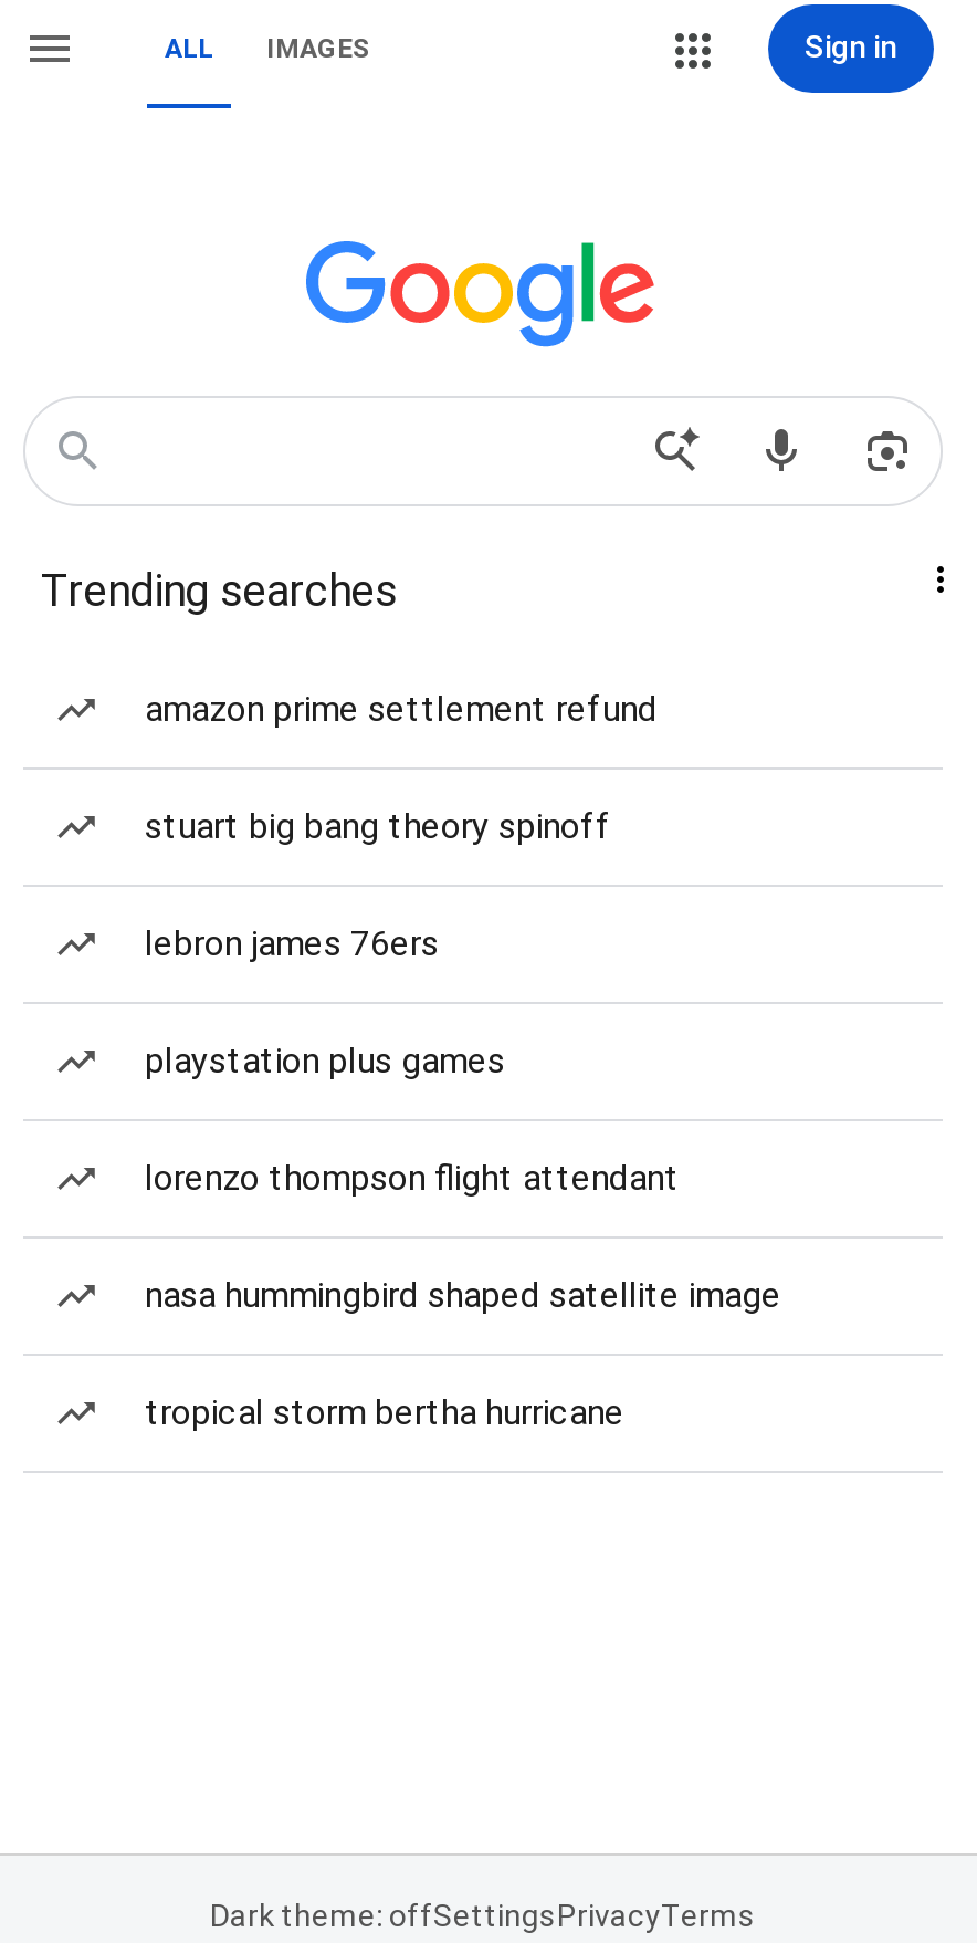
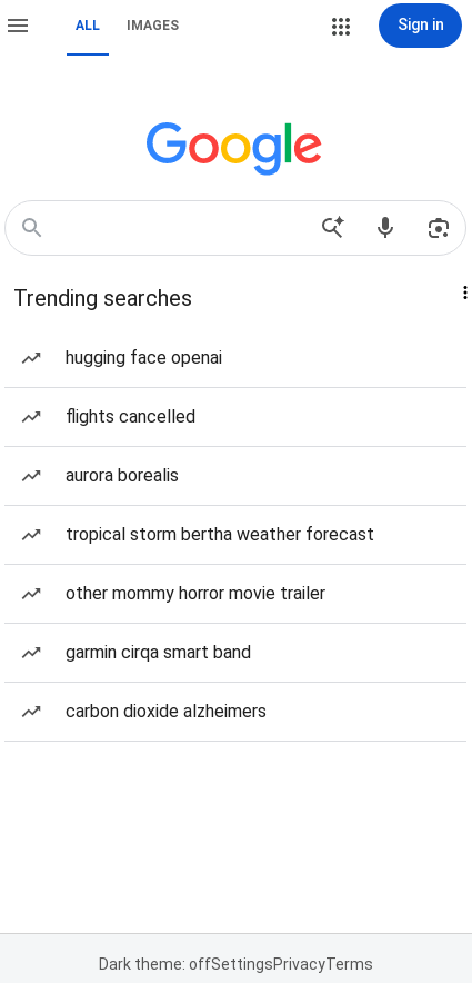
- amazon prime settlement refund
+ hugging face openai

- stuart big bang theory spinoff
+ flights cancelled

- lebron james 76ers
+ aurora borealis

- playstation plus games
+ tropical storm bertha weather forecast

- lorenzo thompson flight attendant
+ other mommy horror movie trailer

- nasa hummingbird shaped satellite image
+ garmin cirqa smart band

- tropical storm bertha hurricane
+ carbon dioxide alzheimers
